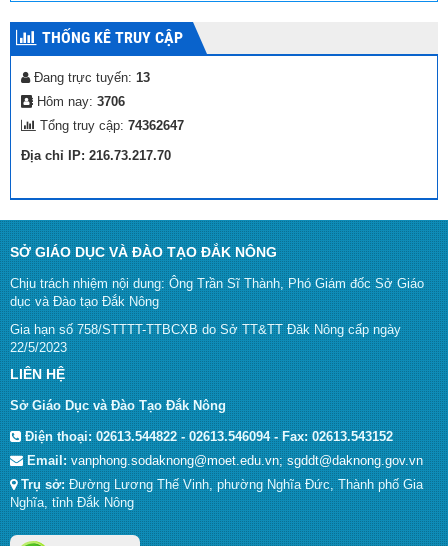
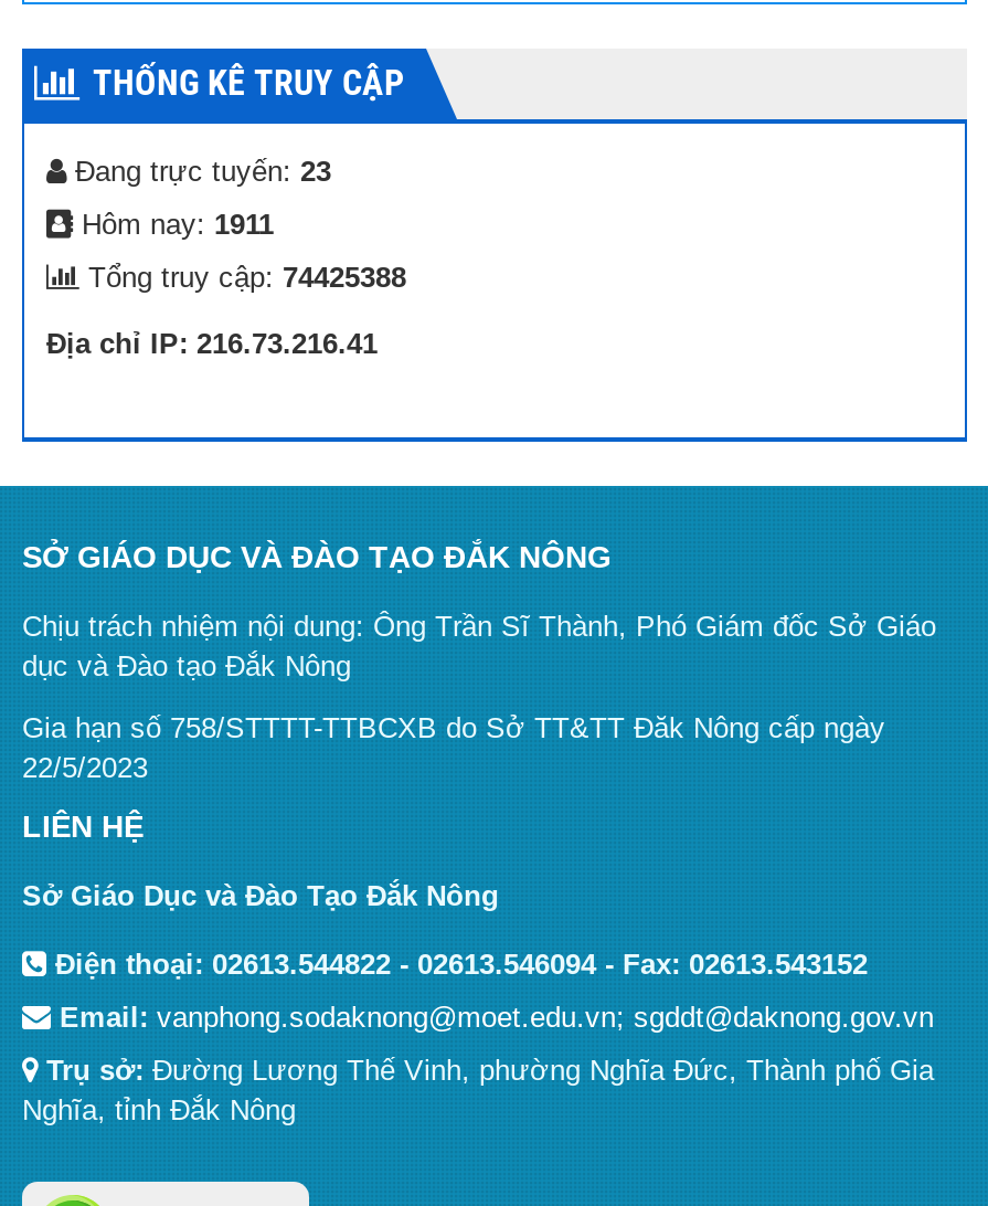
- Đang trực tuyến: 13
+ Đang trực tuyến: 23

- Hôm nay: 3706
+ Hôm nay: 1911

- Tổng truy cập: 74362647
+ Tổng truy cập: 74425388

- Địa chỉ IP: 216.73.217.70
+ Địa chỉ IP: 216.73.216.41
